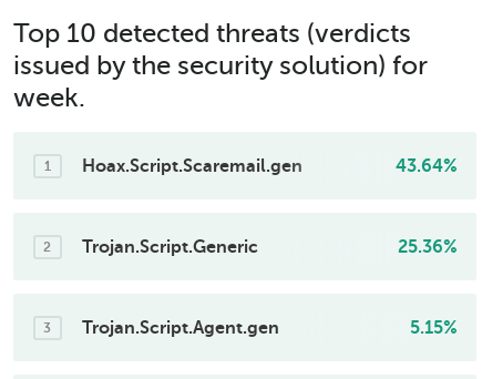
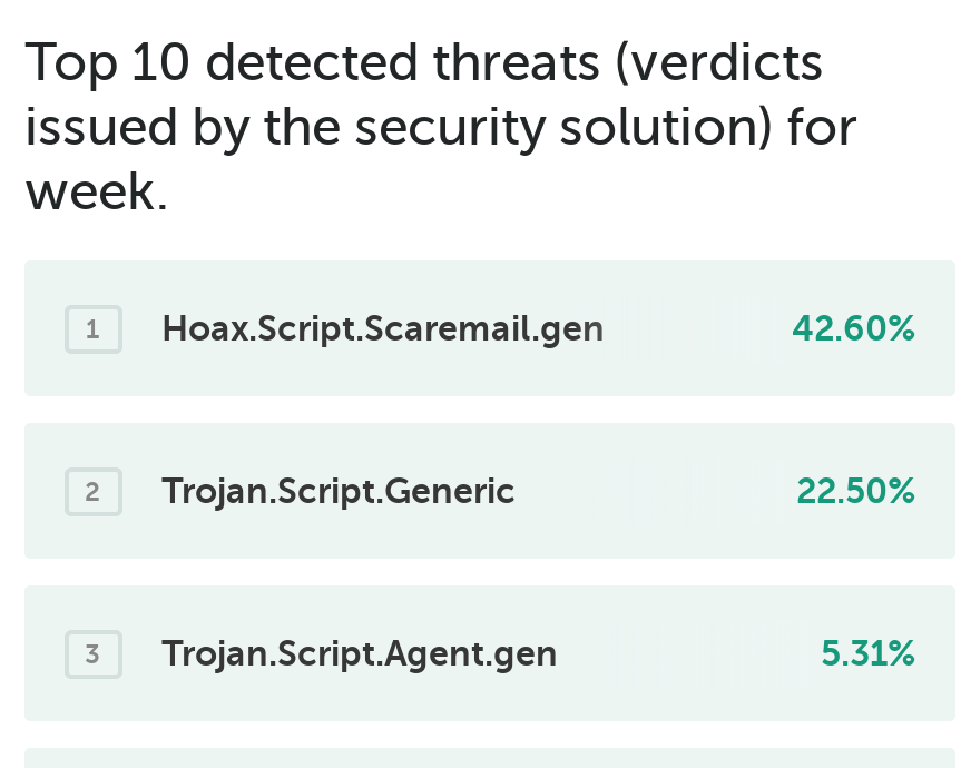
- 43.64%
+ 42.60%

- 25.36%
+ 22.50%

- 5.15%
+ 5.31%
